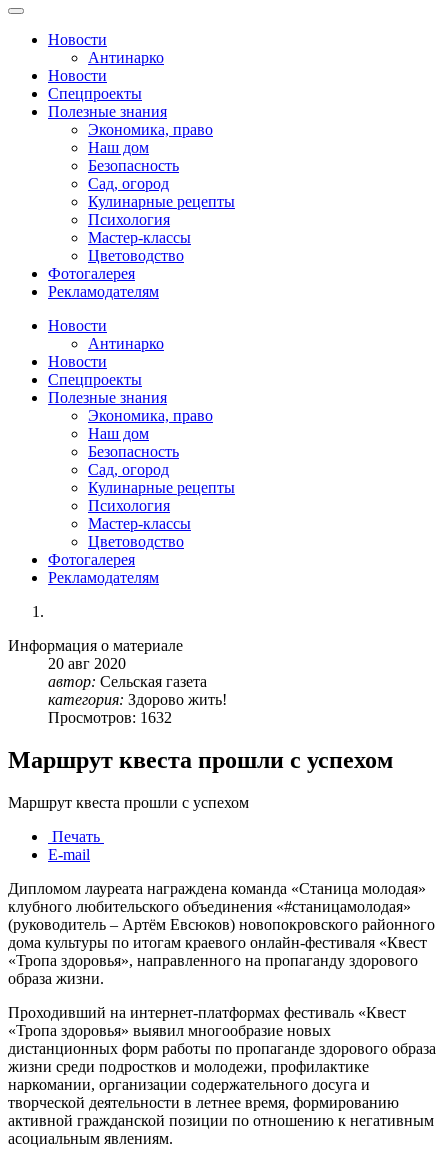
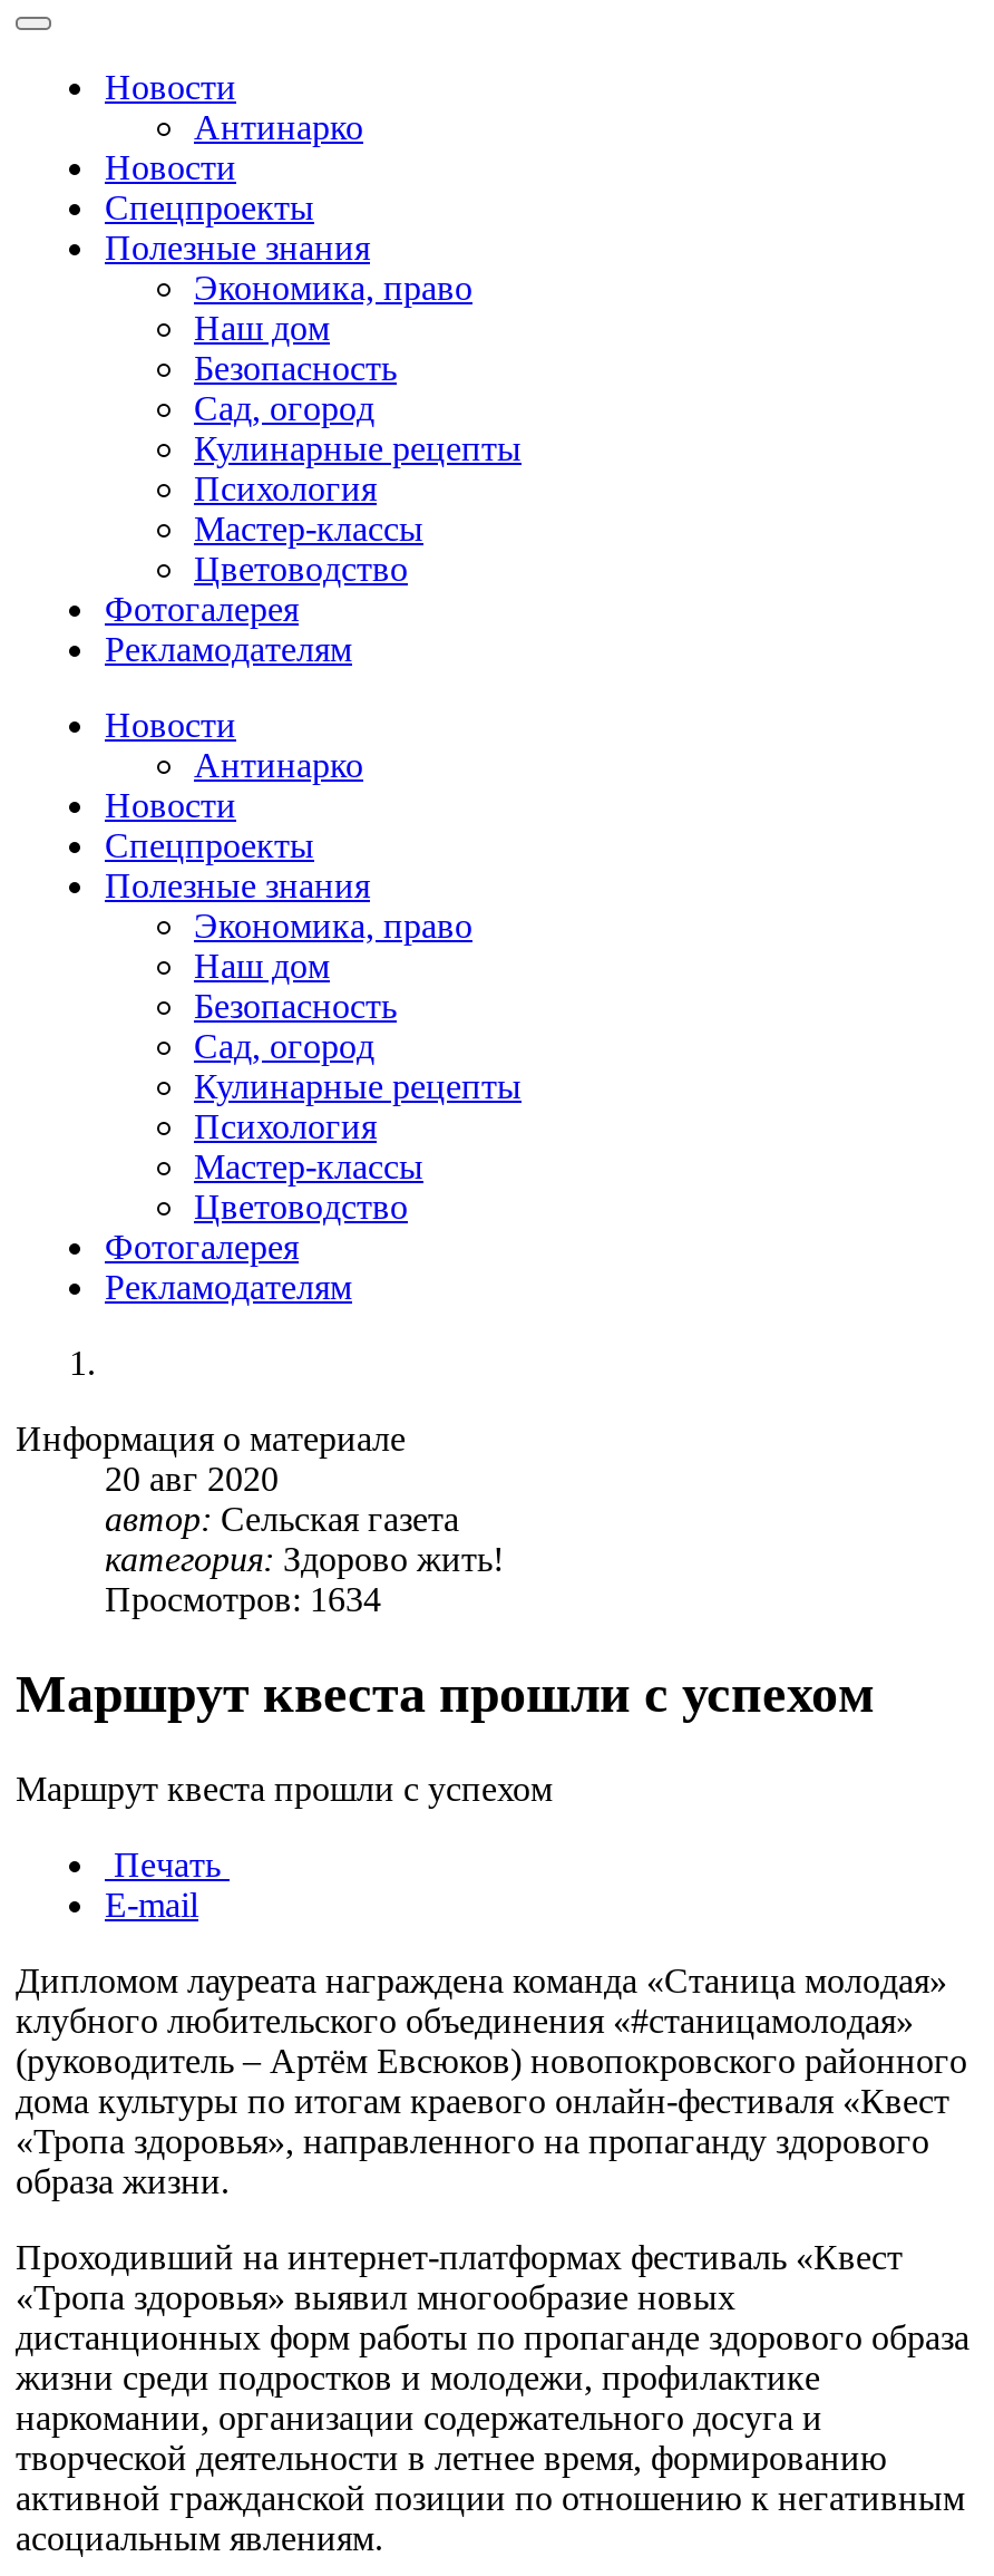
- Просмотров: 1632
+ Просмотров: 1634
